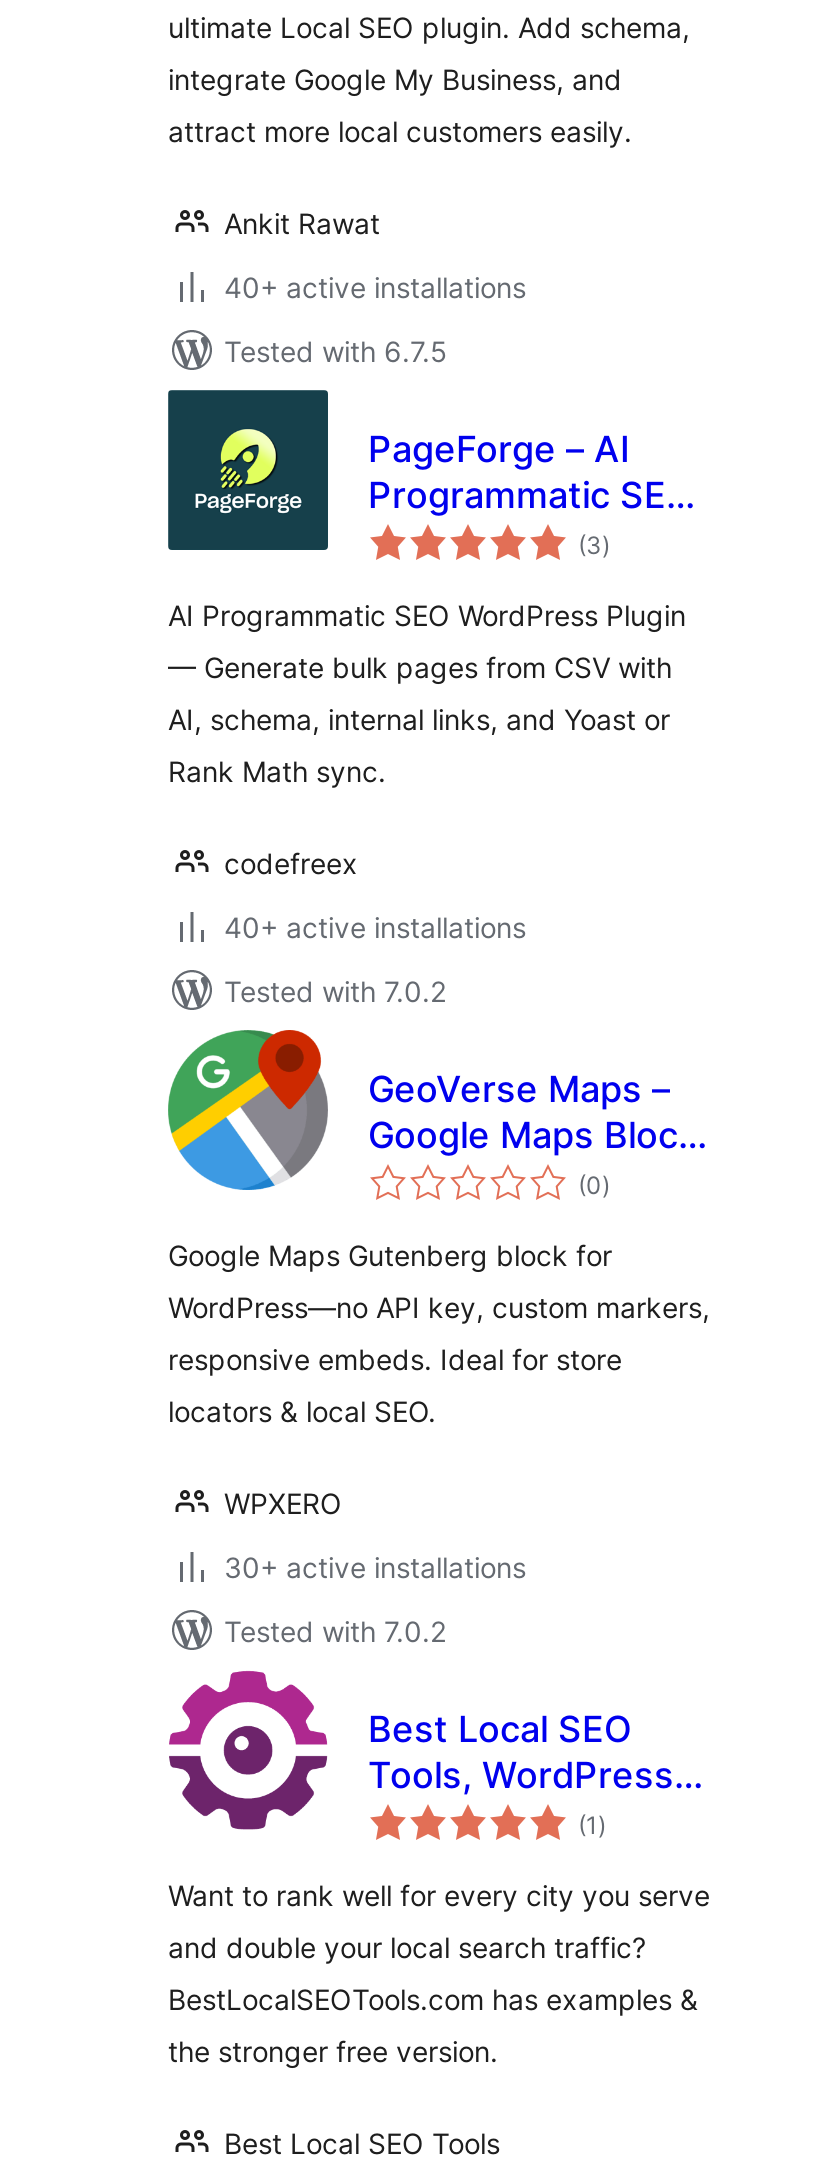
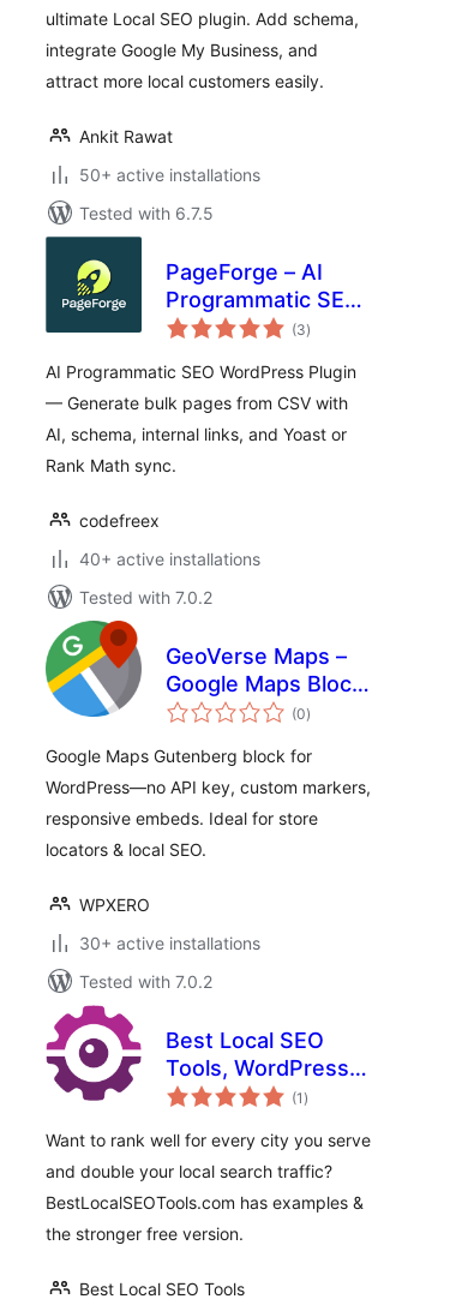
- 40+ active installations
+ 50+ active installations
